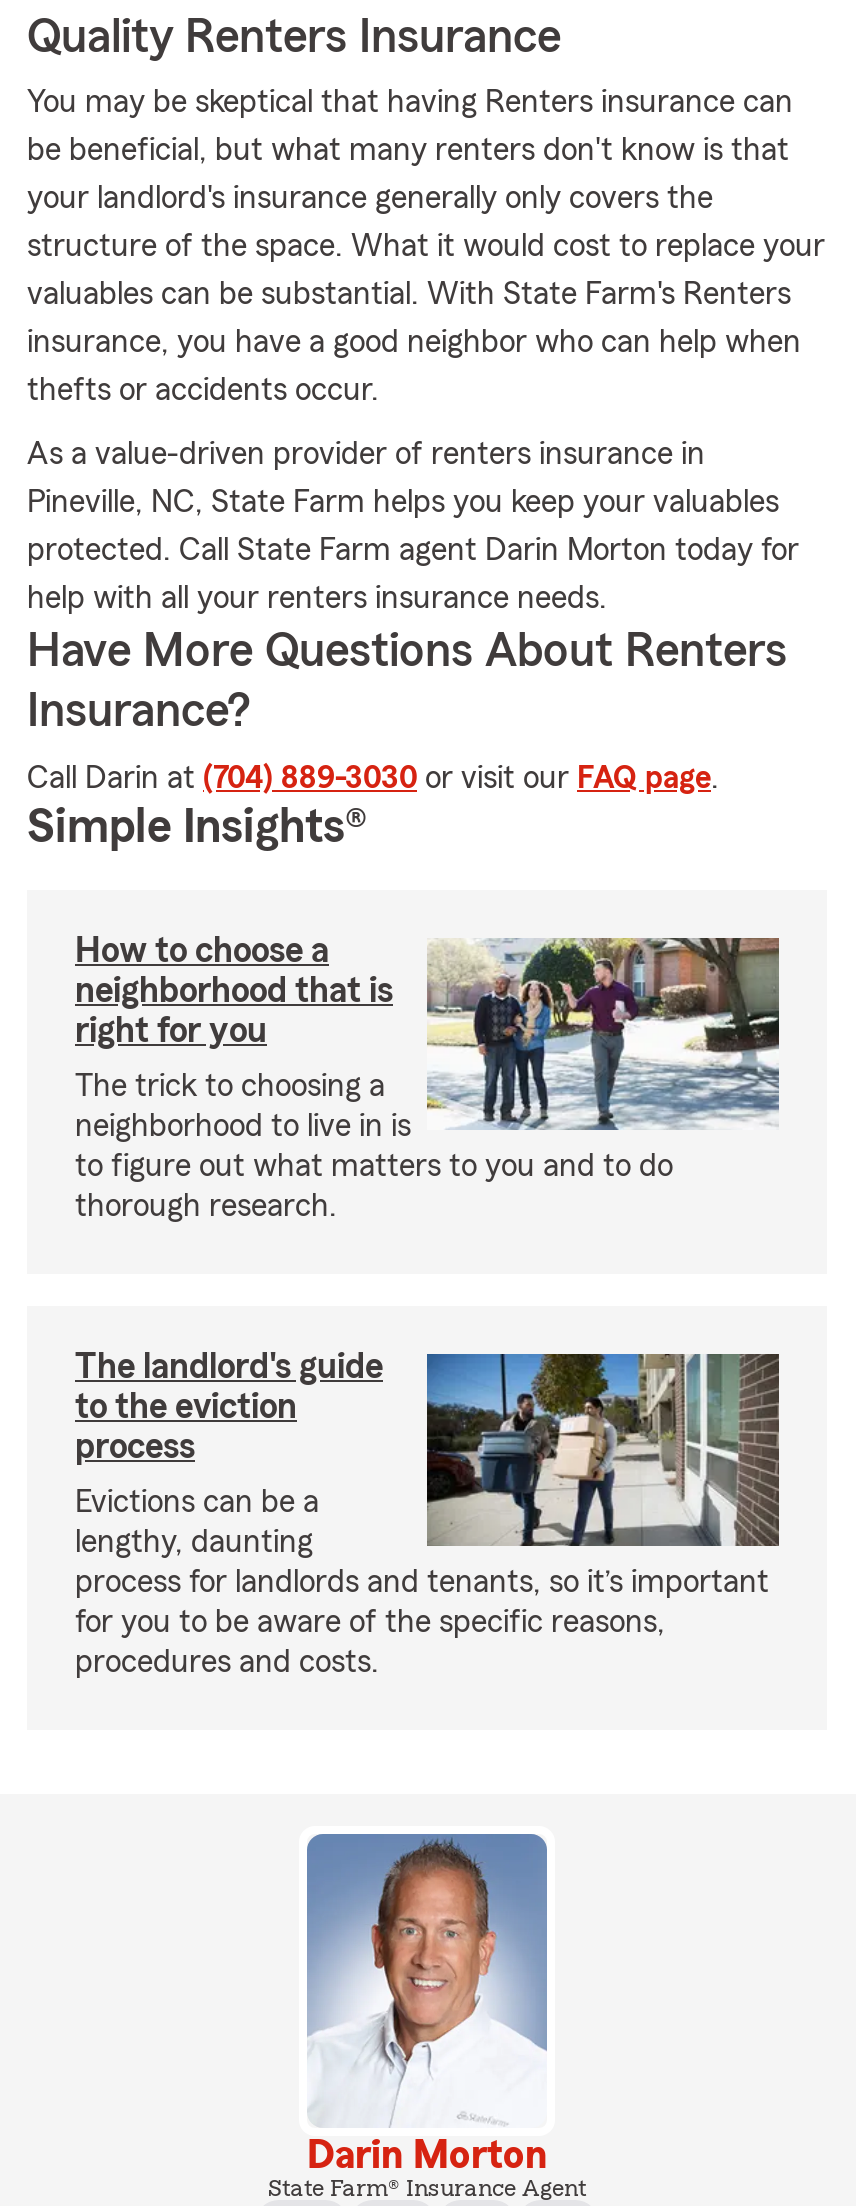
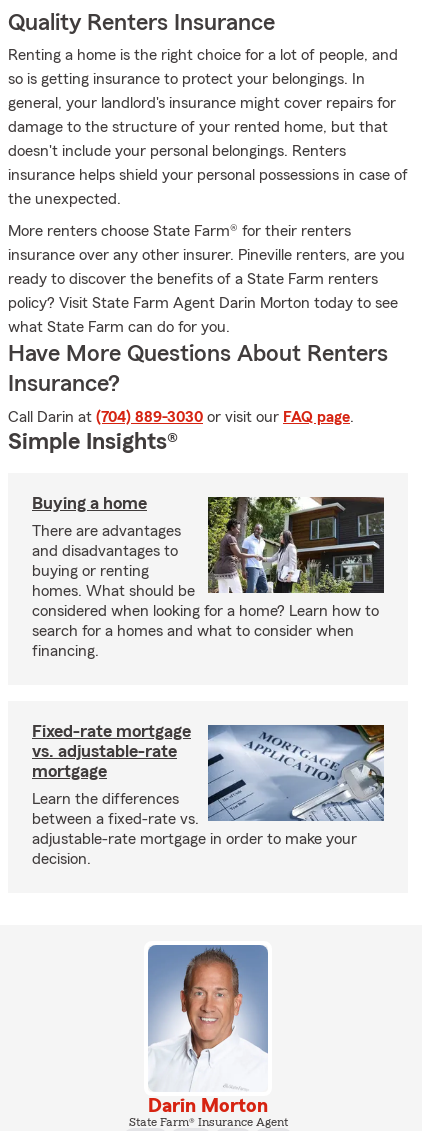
- You may be skeptical that having Renters insurance can
- be beneficial, but what many renters don't know is that
- your landlord's insurance generally only covers the
- structure of the space. What it would cost to replace your
- valuables can be substantial. With State Farm's Renters
- insurance, you have a good neighbor who can help when
- thefts or accidents occur.
- As a value-driven provider of renters insurance in
- Pineville, NC, State Farm helps you keep your valuables
- protected. Call State Farm agent Darin Morton today for
- help with all your renters insurance needs.
+ Renting a home is the right choice for a lot of people, and
+ so is getting insurance to protect your belongings. In
+ general, your landlord's insurance might cover repairs for
+ damage to the structure of your rented home, but that
+ doesn't include your personal belongings. Renters
+ insurance helps shield your personal possessions in case of
+ the unexpected.
+ More renters choose State Farm® for their renters
+ insurance over any other insurer. Pineville renters, are you
+ ready to discover the benefits of a State Farm renters
+ policy? Visit State Farm Agent Darin Morton today to see
+ what State Farm can do for you.

- How to choose a
- neighborhood that is
- right for you
+ Buying a home

- [image]
- The trick to choosing a
- neighborhood to live in is
- to figure out what matters to you and to do
- thorough research.
+ [image]
+ There are advantages
+ and disadvantages to
+ buying or renting
+ homes. What should be
+ considered when looking for a home? Learn how to
+ search for a homes and what to consider when
+ financing.

- The landlord's guide
- to the eviction
- process
+ Fixed-rate mortgage
+ vs. adjustable-rate
+ mortgage

- [image]
- Evictions can be a
- lengthy, daunting
- process for landlords and tenants, so it’s important
- for you to be aware of the specific reasons,
- procedures and costs.
+ [image]
+ Learn the differences
+ between a fixed-rate vs.
+ adjustable-rate mortgage in order to make your
+ decision.
